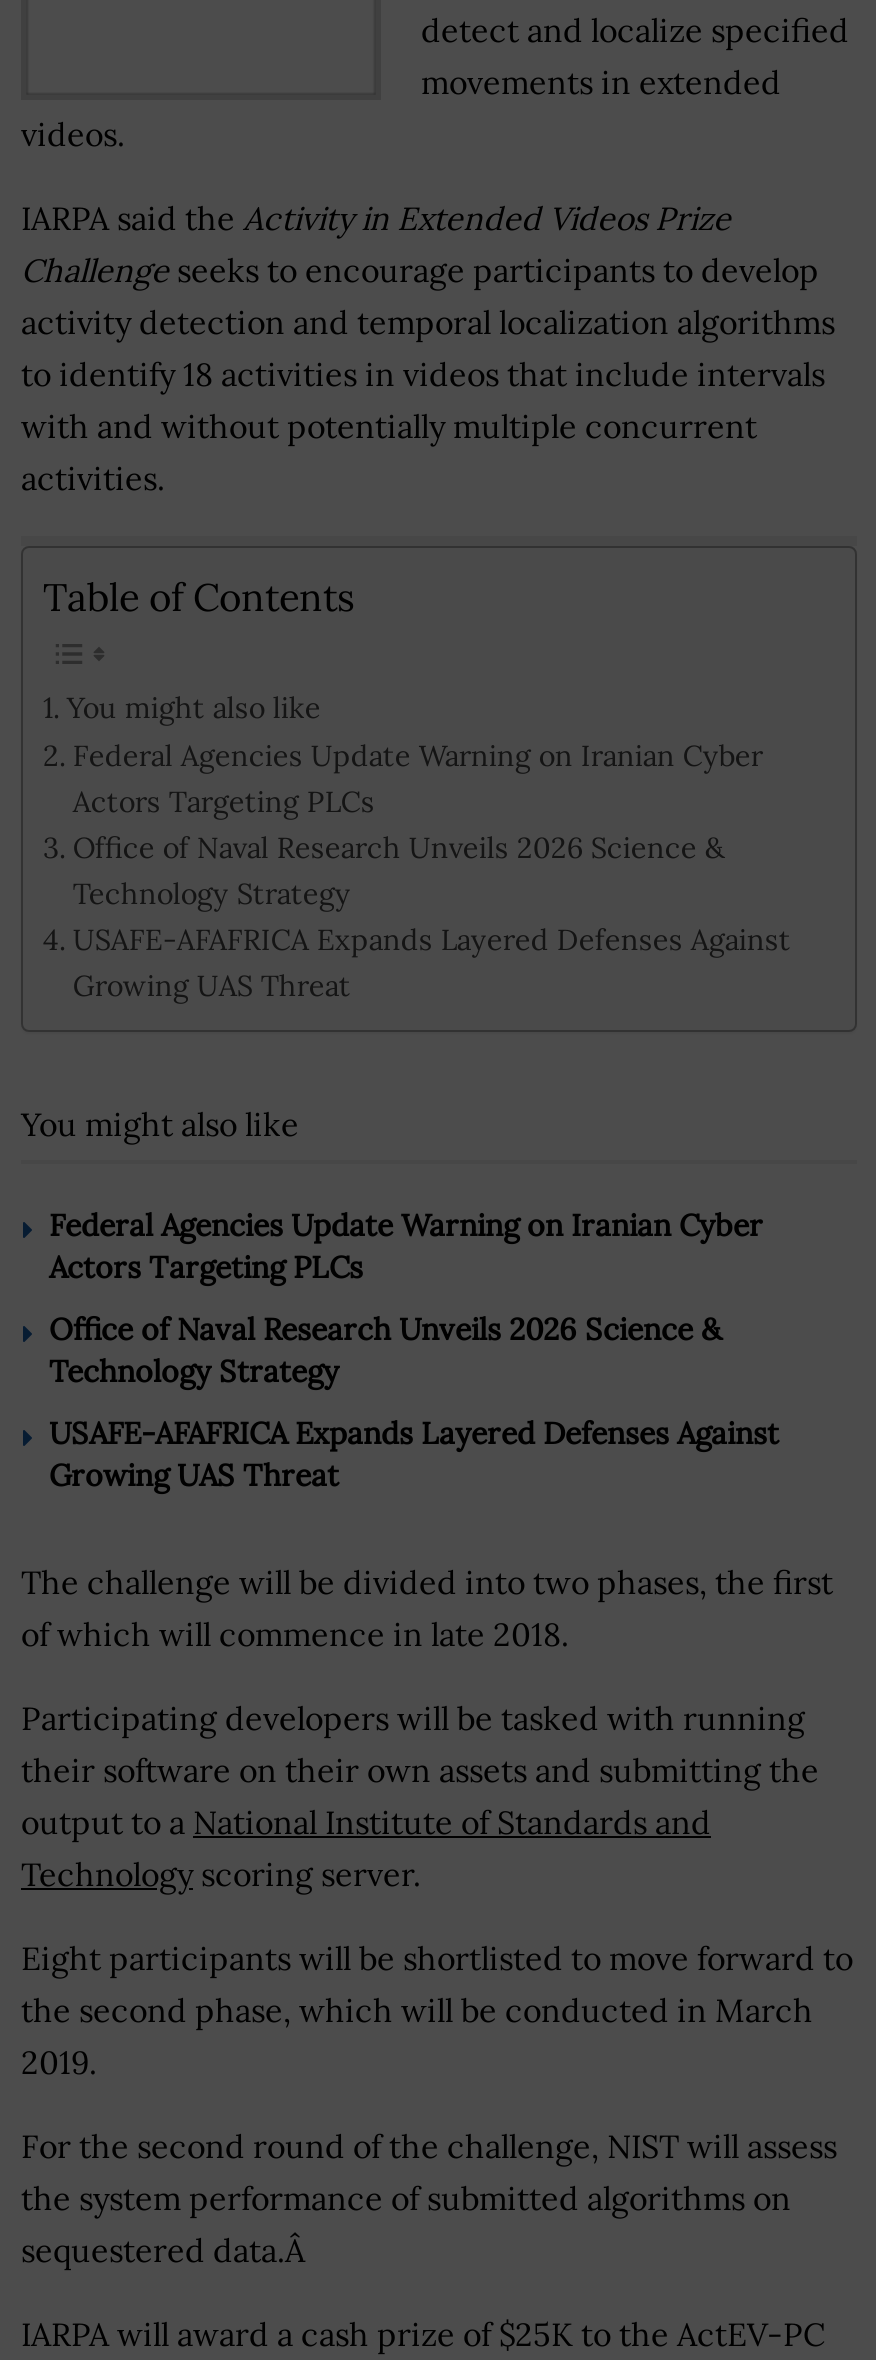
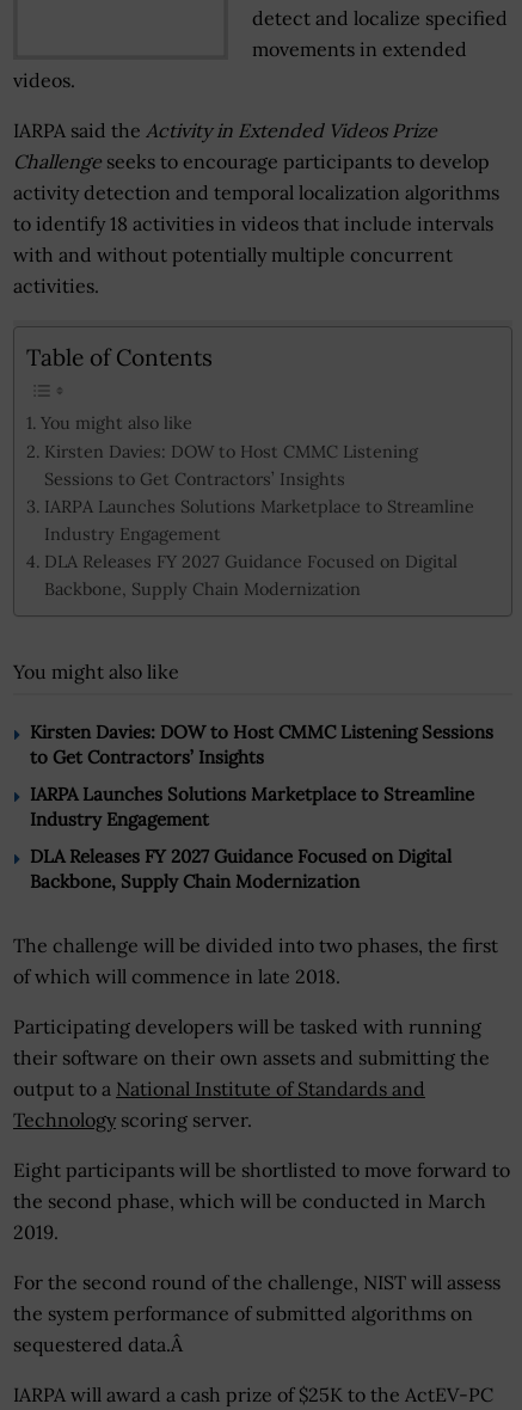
- Federal Agencies Update Warning on Iranian Cyber
- Actors Targeting PLCs
- Office of Naval Research Unveils 2026 Science &
- Technology Strategy
- USAFE-AFAFRICA Expands Layered Defenses Against
- Growing UAS Threat
+ Kirsten Davies: DOW to Host CMMC Listening
+ Sessions to Get Contractors’ Insights
+ IARPA Launches Solutions Marketplace to Streamline
+ Industry Engagement
+ DLA Releases FY 2027 Guidance Focused on Digital
+ Backbone, Supply Chain Modernization

- Federal Agencies Update Warning on Iranian Cyber
- Actors Targeting PLCs
+ Kirsten Davies: DOW to Host CMMC Listening Sessions
+ to Get Contractors’ Insights

- Office of Naval Research Unveils 2026 Science &
- Technology Strategy
+ IARPA Launches Solutions Marketplace to Streamline
+ Industry Engagement

- USAFE-AFAFRICA Expands Layered Defenses Against
- Growing UAS Threat
+ DLA Releases FY 2027 Guidance Focused on Digital
+ Backbone, Supply Chain Modernization
